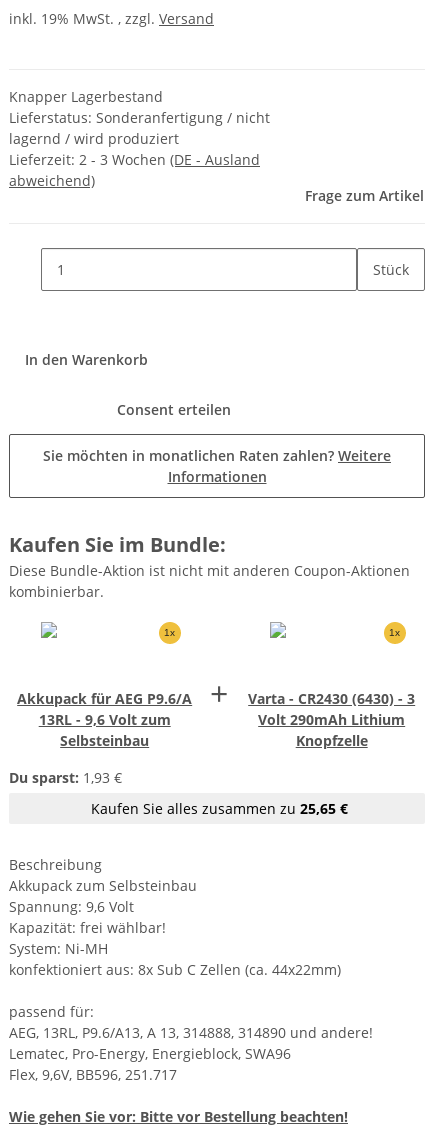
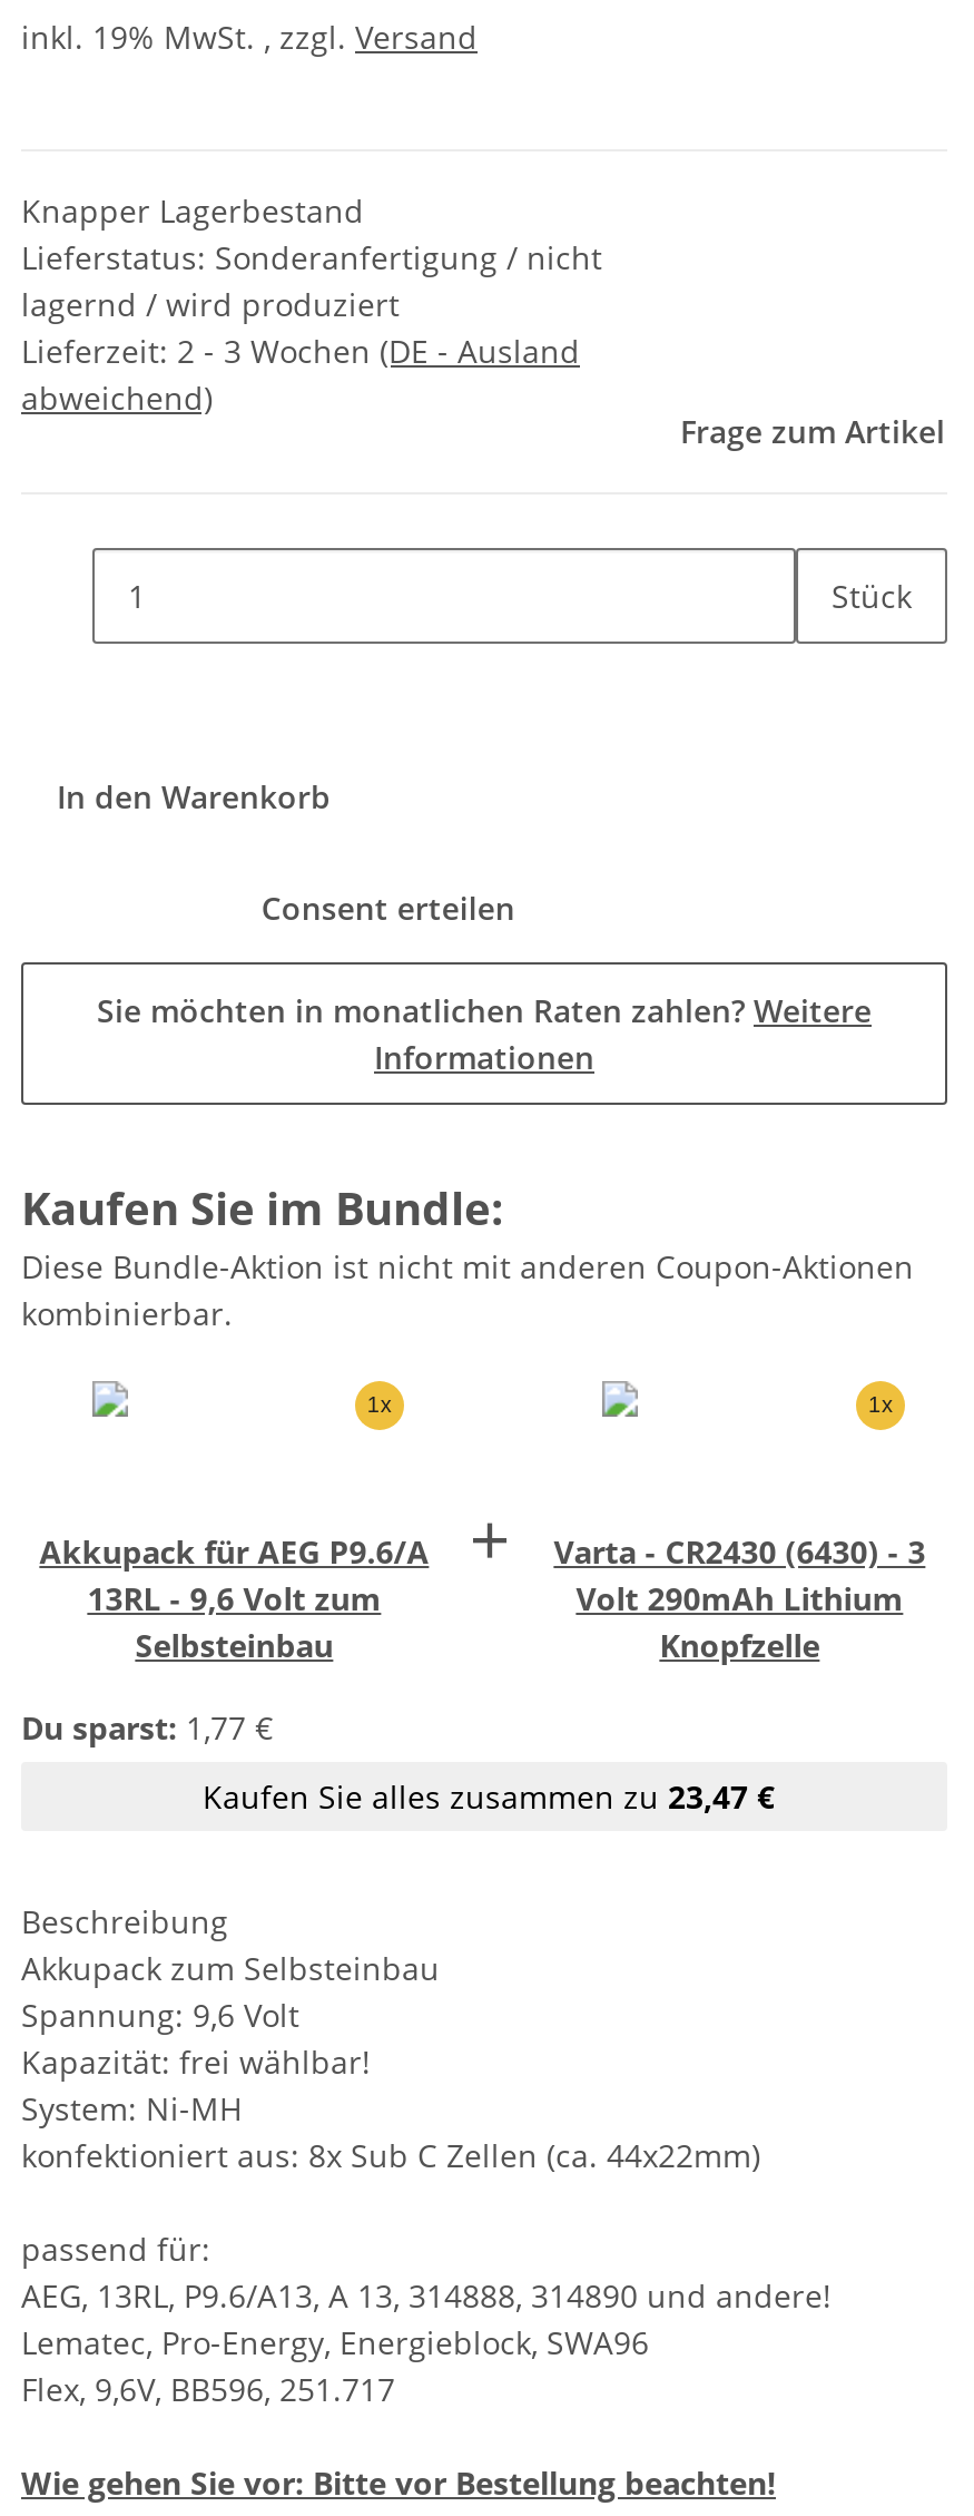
- Du sparst: 1,93 €
+ Du sparst: 1,77 €

- Kaufen Sie alles zusammen zu 25,65 €
+ Kaufen Sie alles zusammen zu 23,47 €
